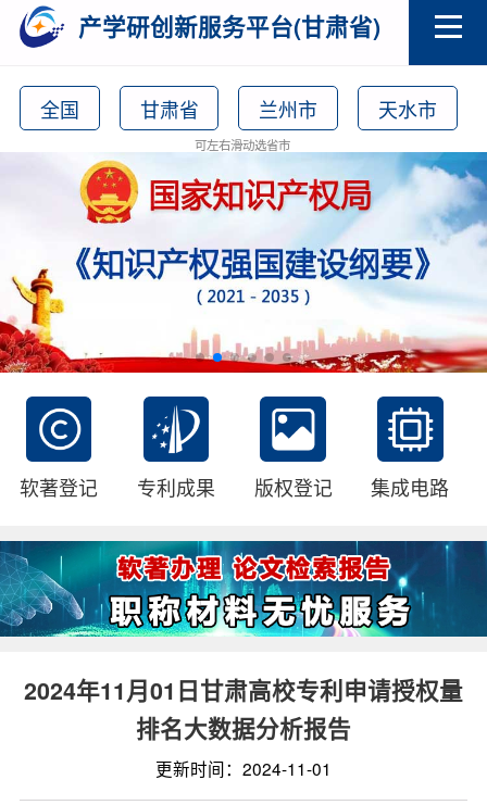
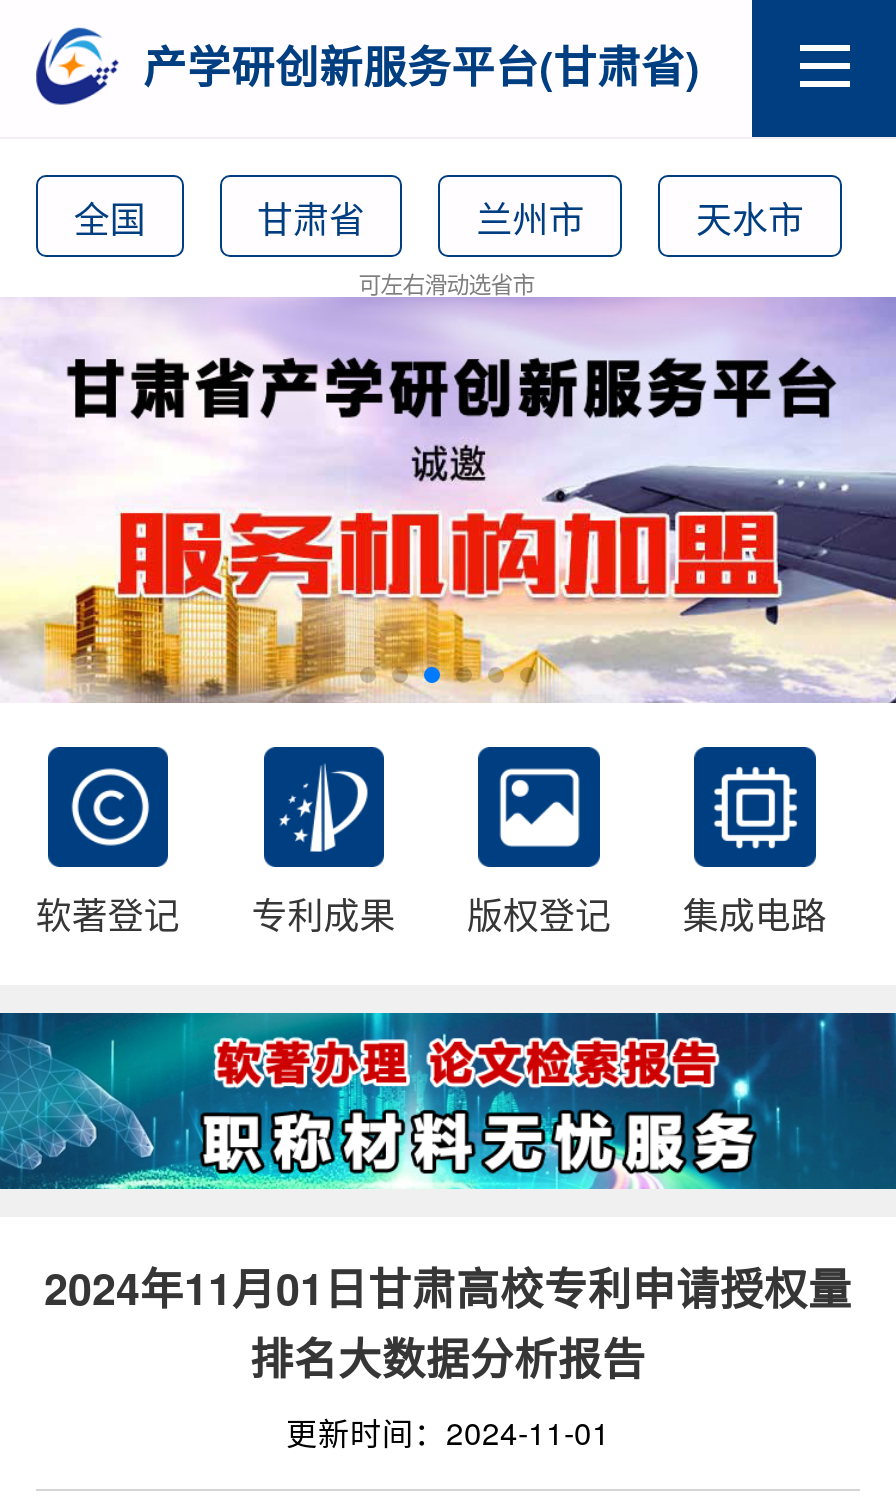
- [image]
+ [image]
